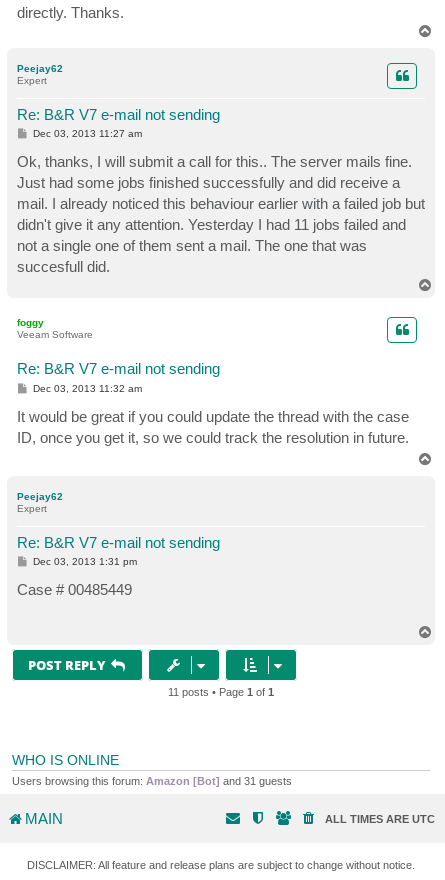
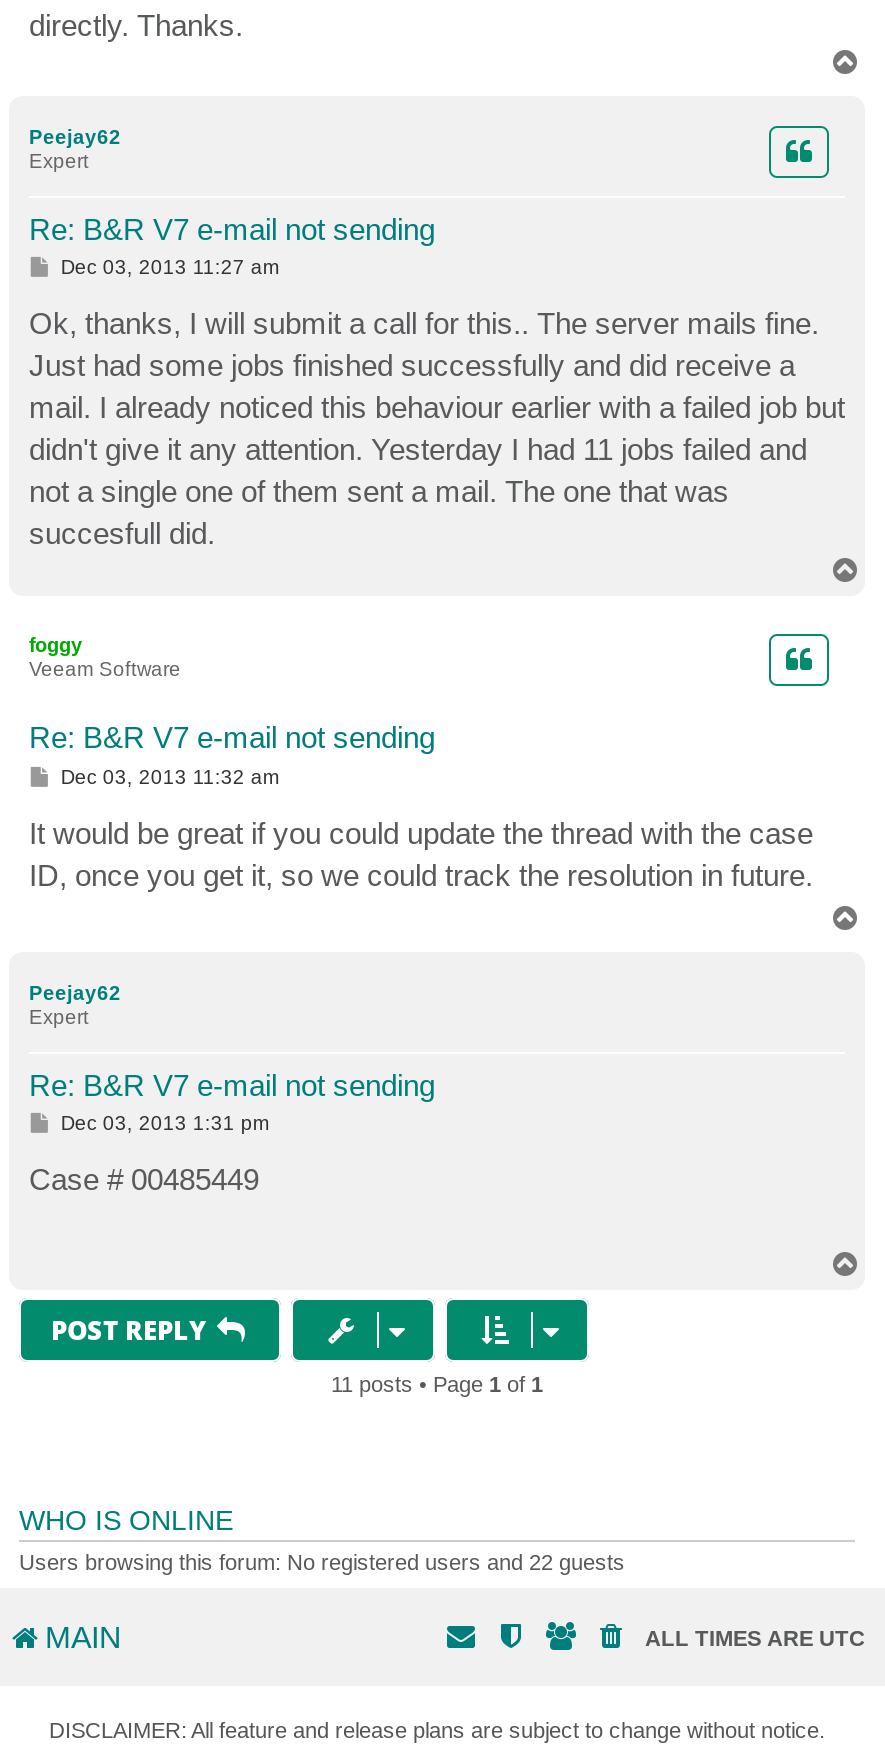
- Users browsing this forum: Amazon [Bot] and 31 guests
+ Users browsing this forum: No registered users and 22 guests
